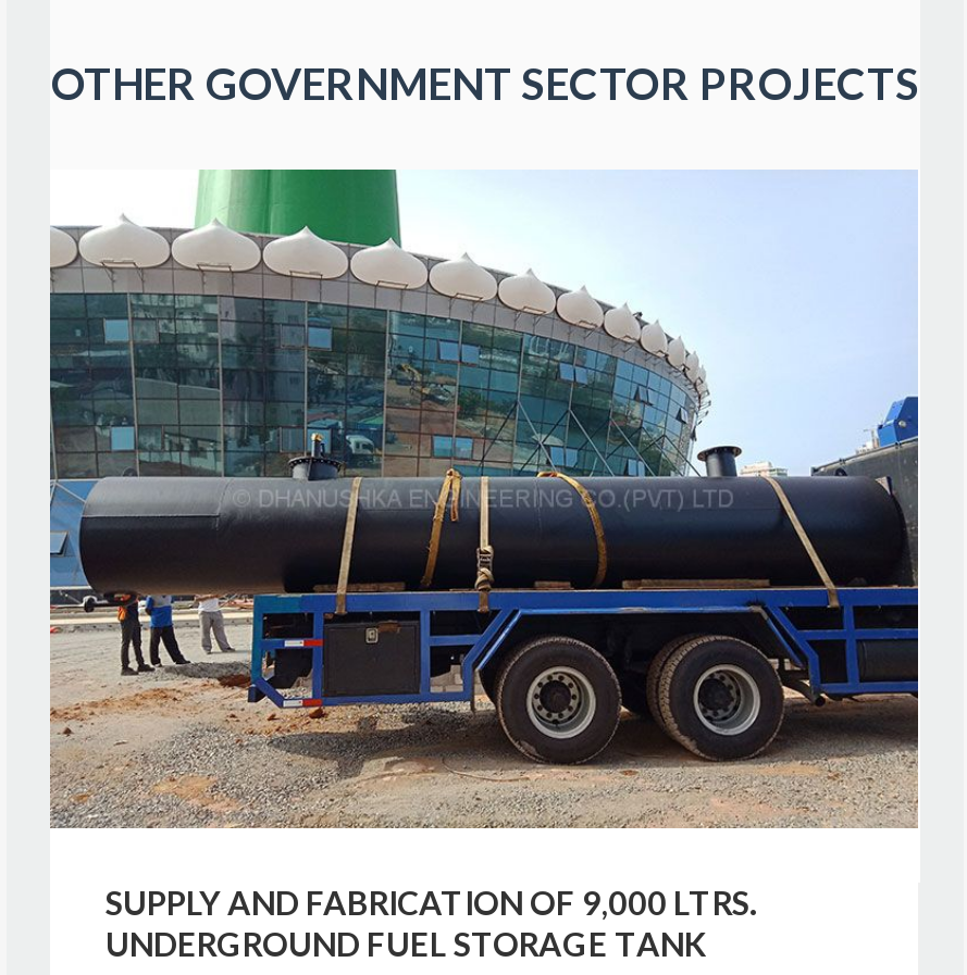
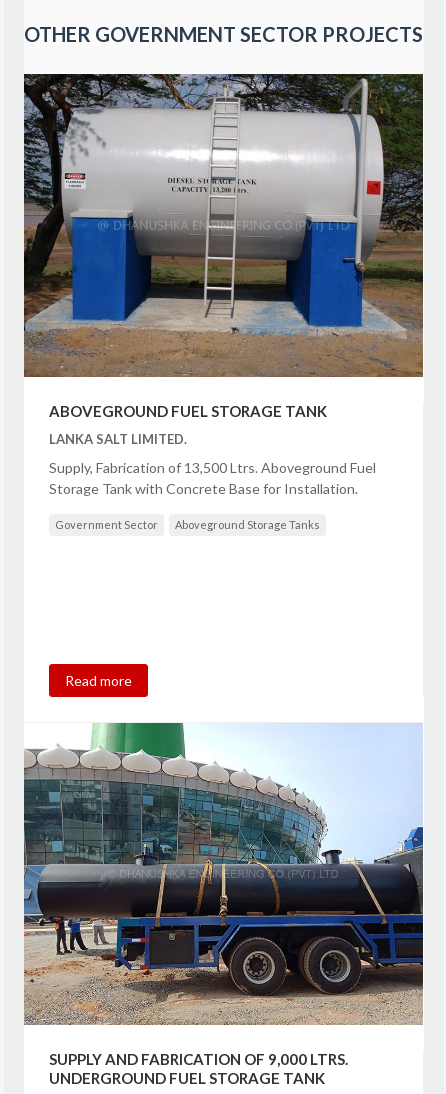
+ [image]
+ ABOVEGROUND FUEL STORAGE TANK
+ LANKA SALT LIMITED.
+ Supply, Fabrication of 13,500 Ltrs. Aboveground Fuel
+ Storage Tank with Concrete Base for Installation.
+ Government Sector
+ Aboveground Storage Tanks

+ Read more
